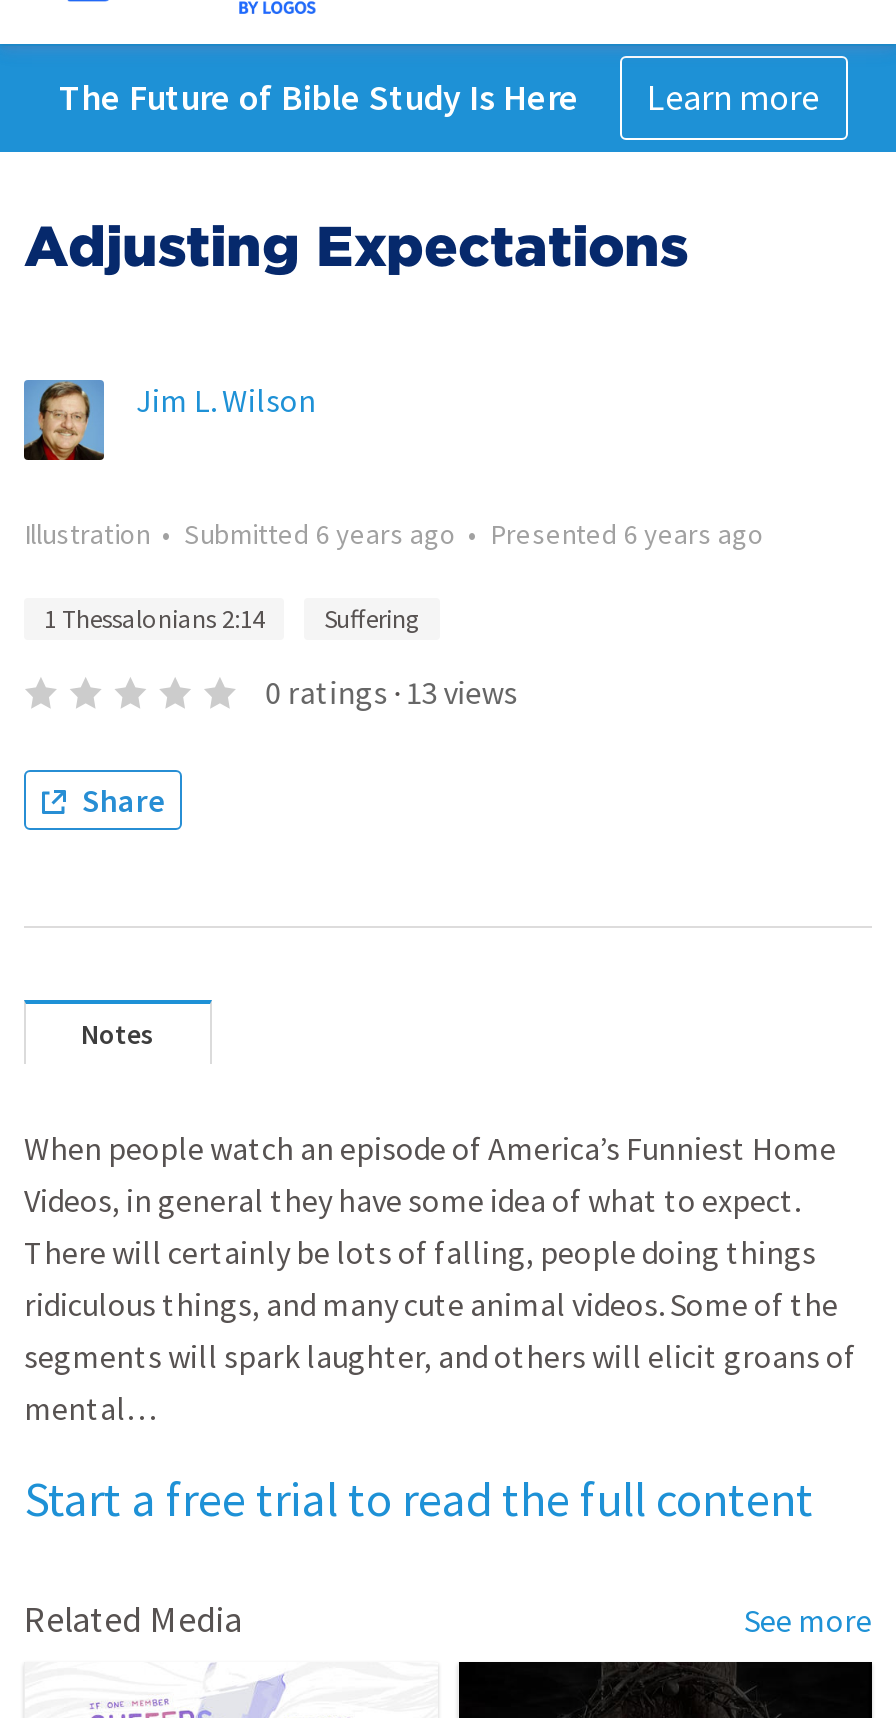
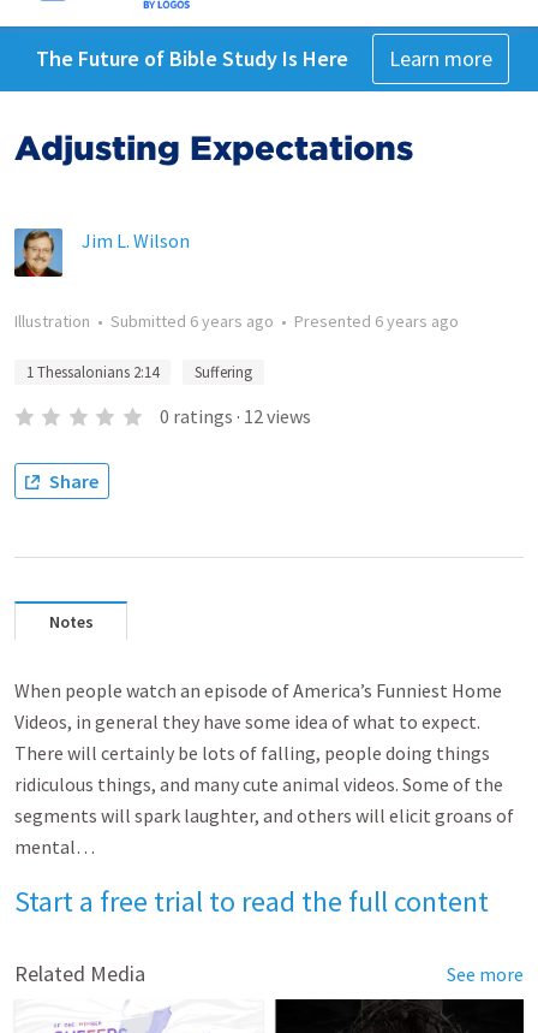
- 0 ratings · 13 views
+ 0 ratings · 12 views
